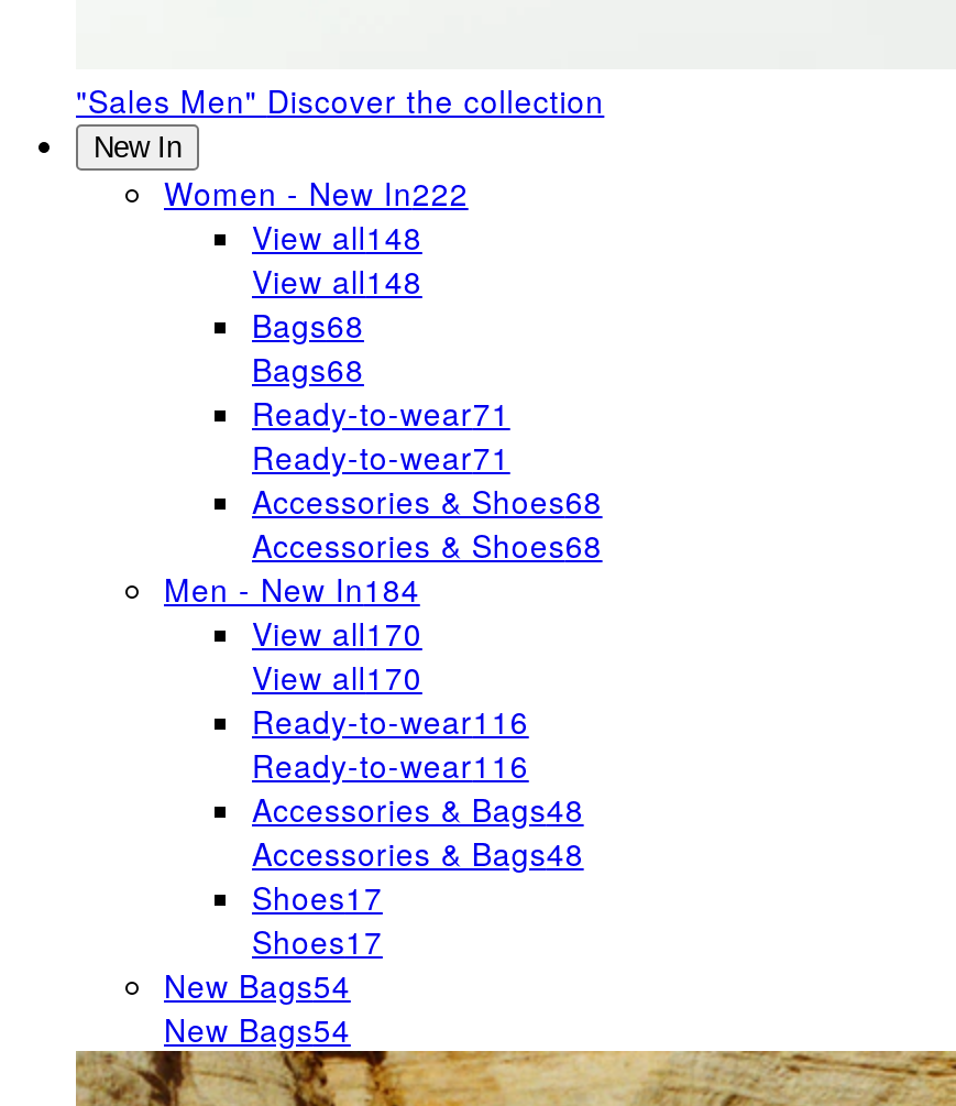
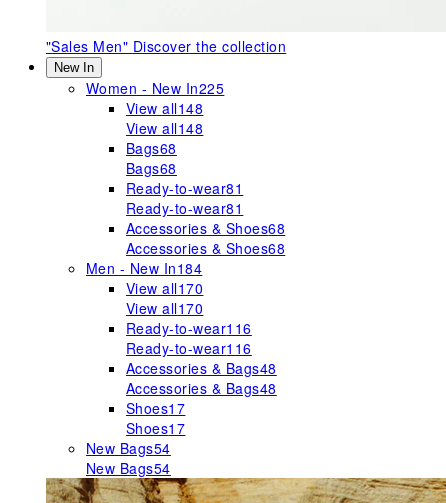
- Women - New In222
+ Women - New In225

- Ready-to-wear71
+ Ready-to-wear81

- Ready-to-wear71
+ Ready-to-wear81
